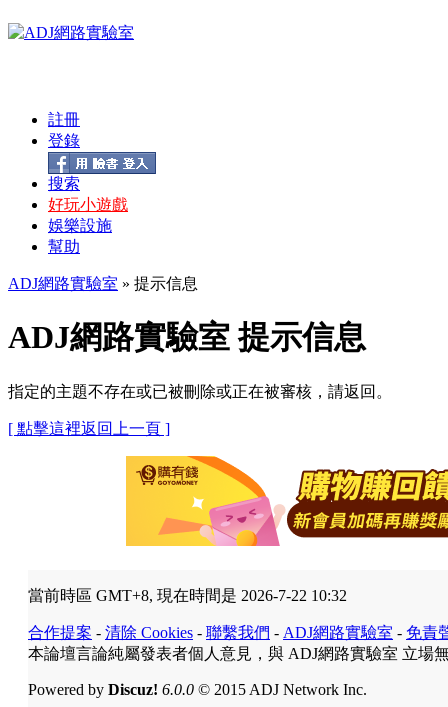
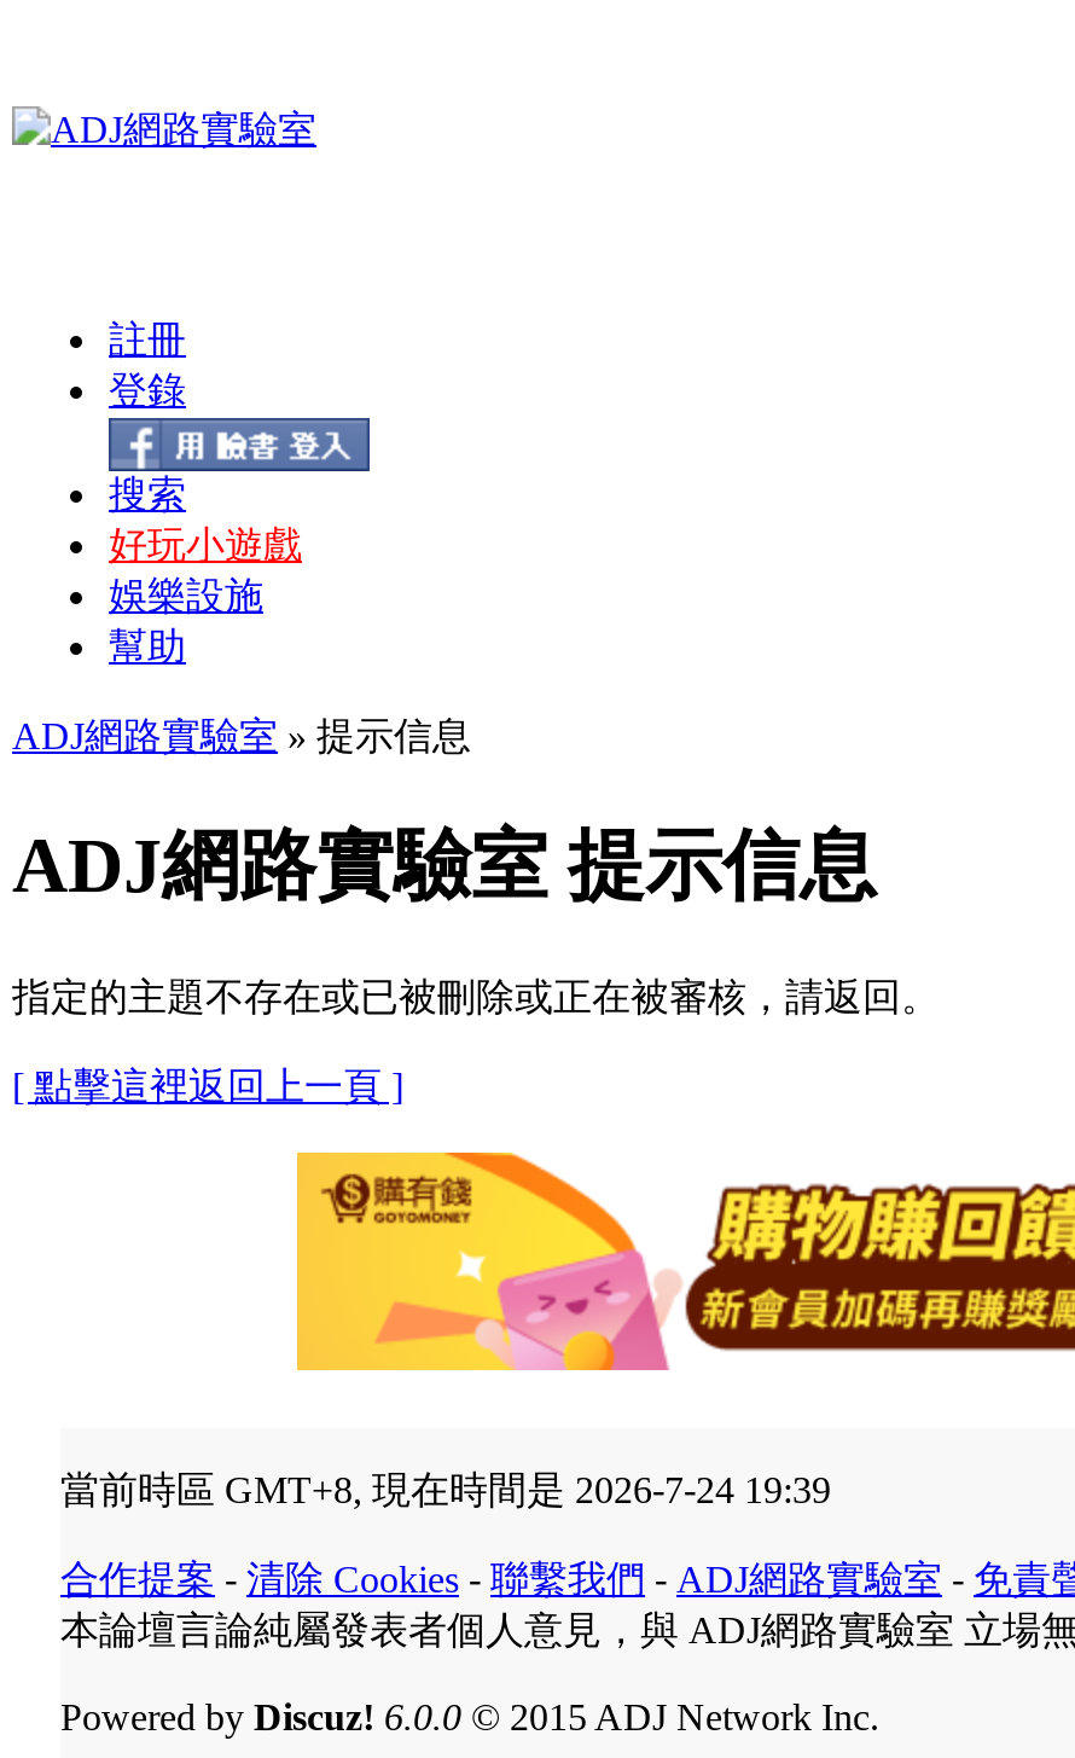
- 當前時區 GMT+8, 現在時間是 2026-7-22 10:32
+ 當前時區 GMT+8, 現在時間是 2026-7-24 19:39
